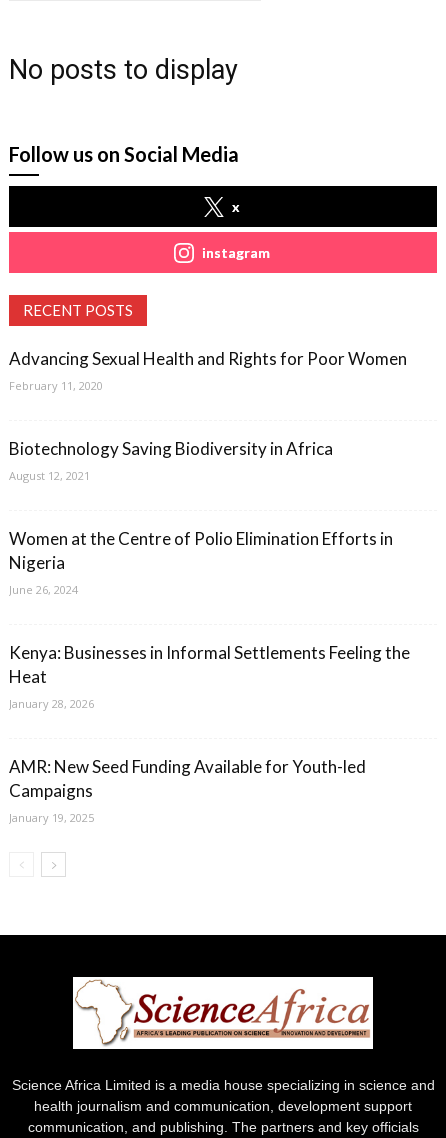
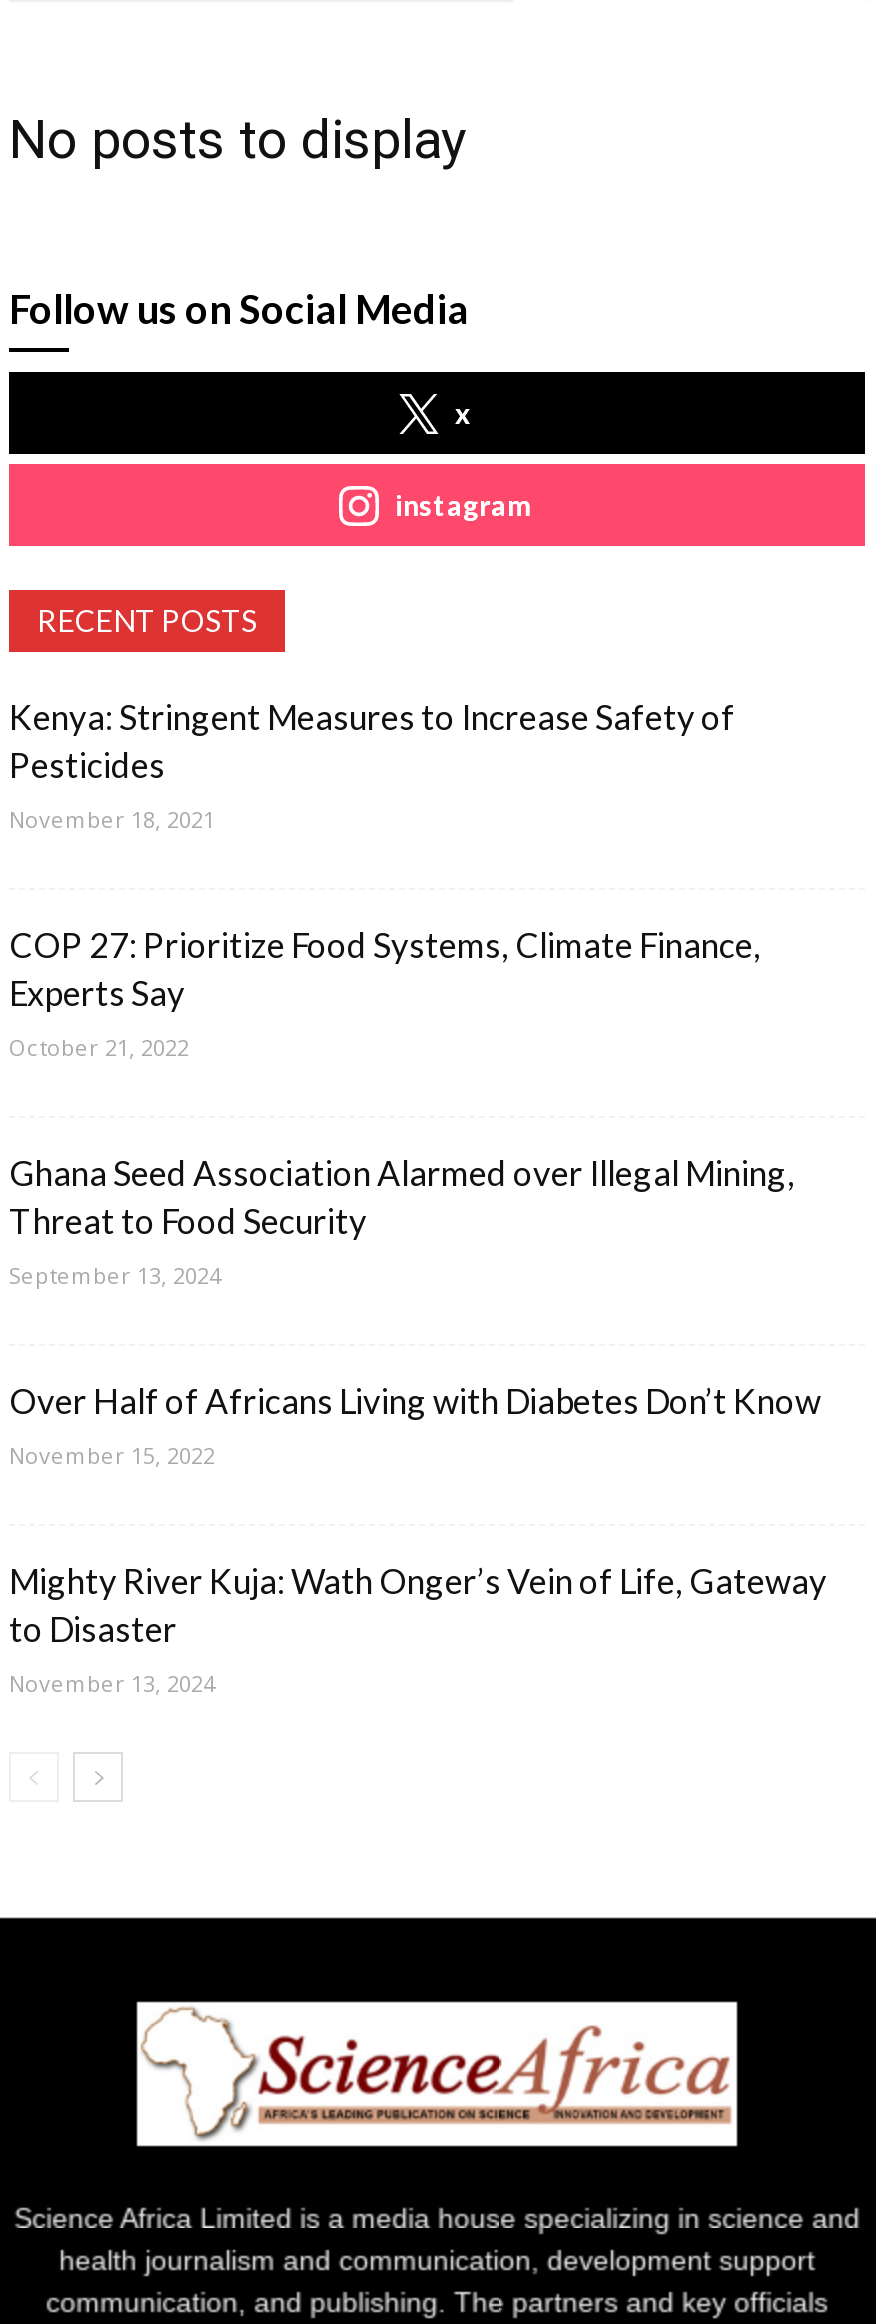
- Advancing Sexual Health and Rights for Poor Women
- February 11, 2020
+ Kenya: Stringent Measures to Increase Safety of
+ Pesticides
+ November 18, 2021

- Biotechnology Saving Biodiversity in Africa
- August 12, 2021
+ COP 27: Prioritize Food Systems, Climate Finance,
+ Experts Say
+ October 21, 2022

- Women at the Centre of Polio Elimination Efforts in
- Nigeria
- June 26, 2024
+ Ghana Seed Association Alarmed over Illegal Mining,
+ Threat to Food Security
+ September 13, 2024

- Kenya: Businesses in Informal Settlements Feeling the
- Heat
- January 28, 2026
+ Over Half of Africans Living with Diabetes Don’t Know
+ November 15, 2022

- AMR: New Seed Funding Available for Youth-led
- Campaigns
- January 19, 2025
+ Mighty River Kuja: Wath Onger’s Vein of Life, Gateway
+ to Disaster
+ November 13, 2024
